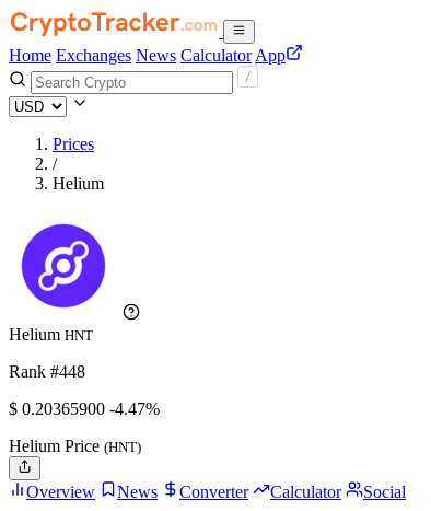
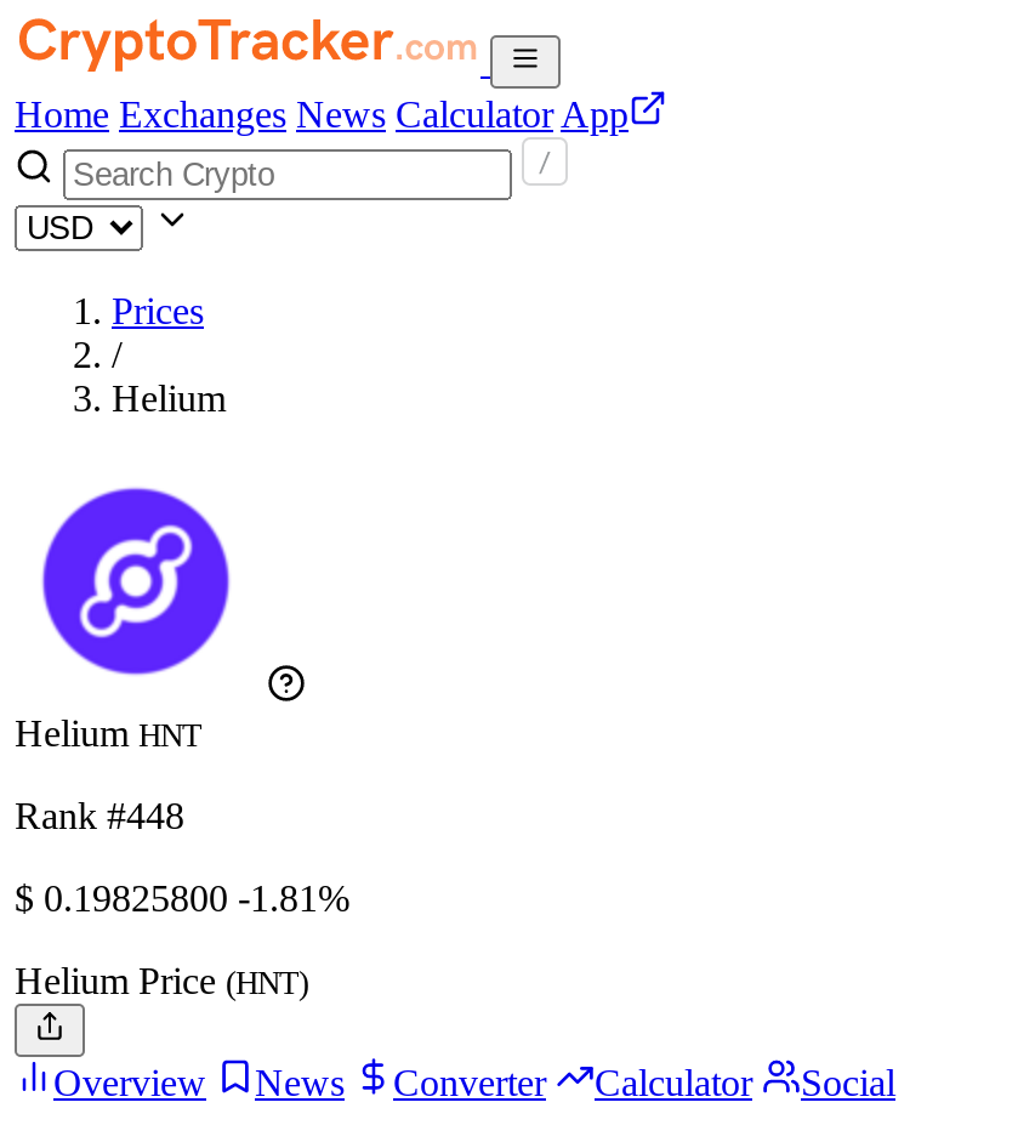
- $0.20365900 -4.47%
+ $0.19825800 -1.81%
